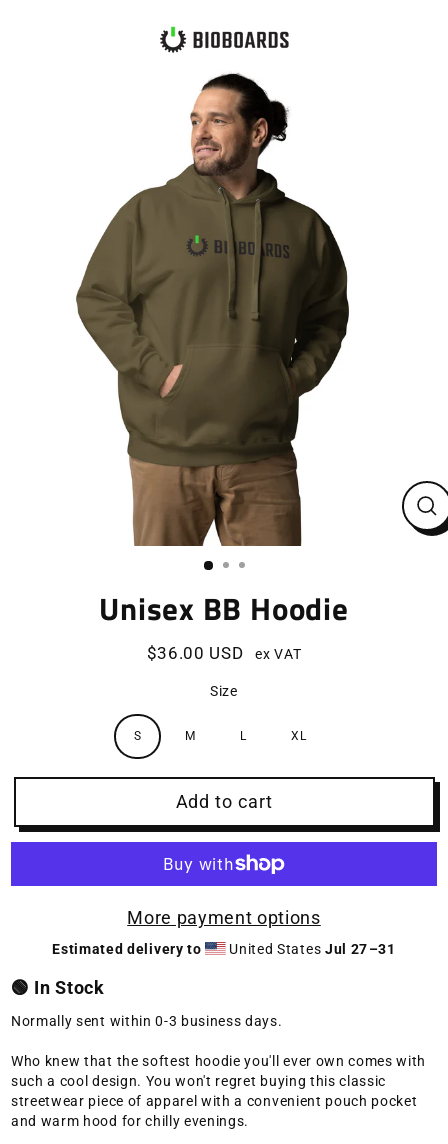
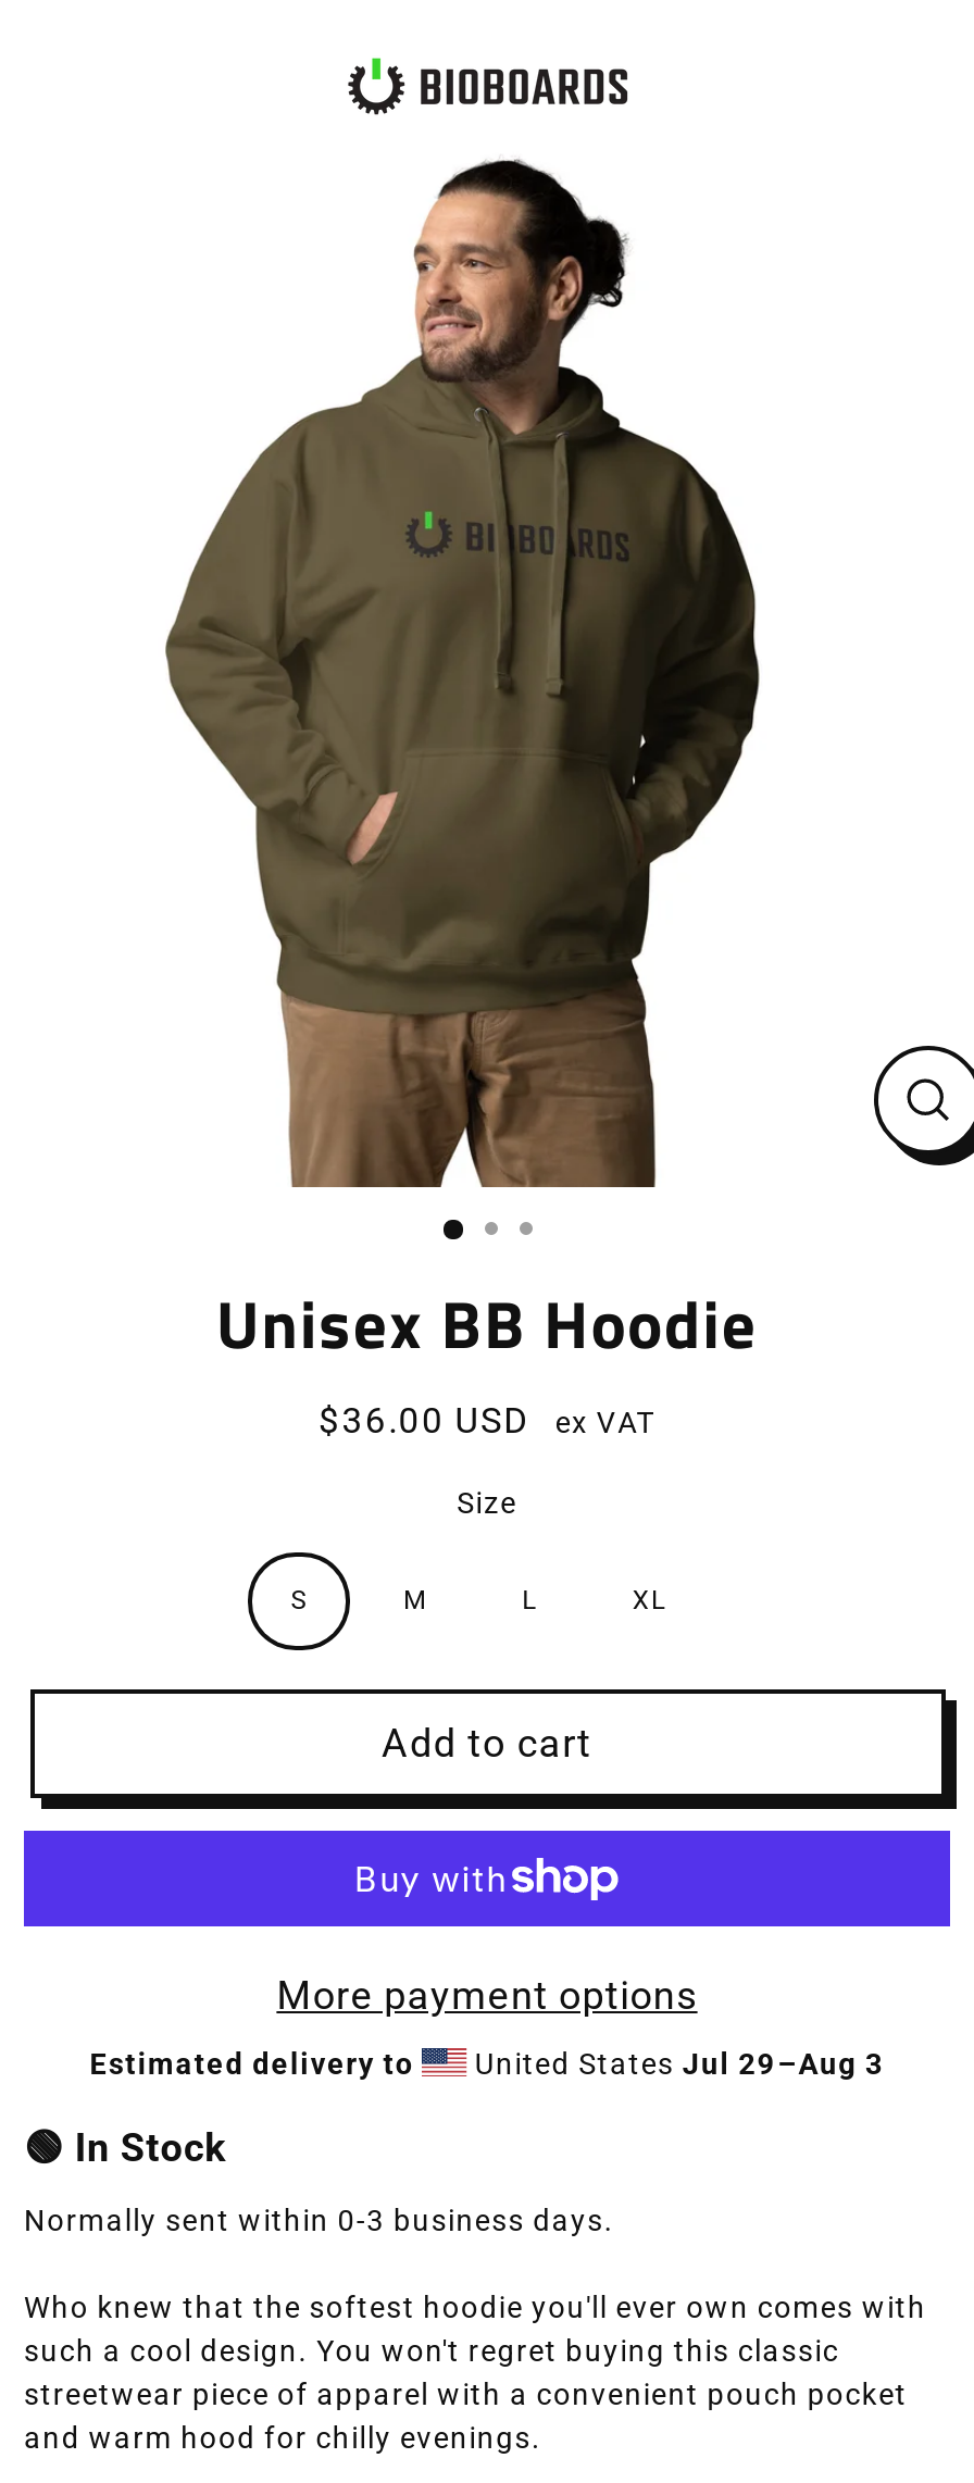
- United States Jul 27–31
+ United States Jul 29–Aug 3
